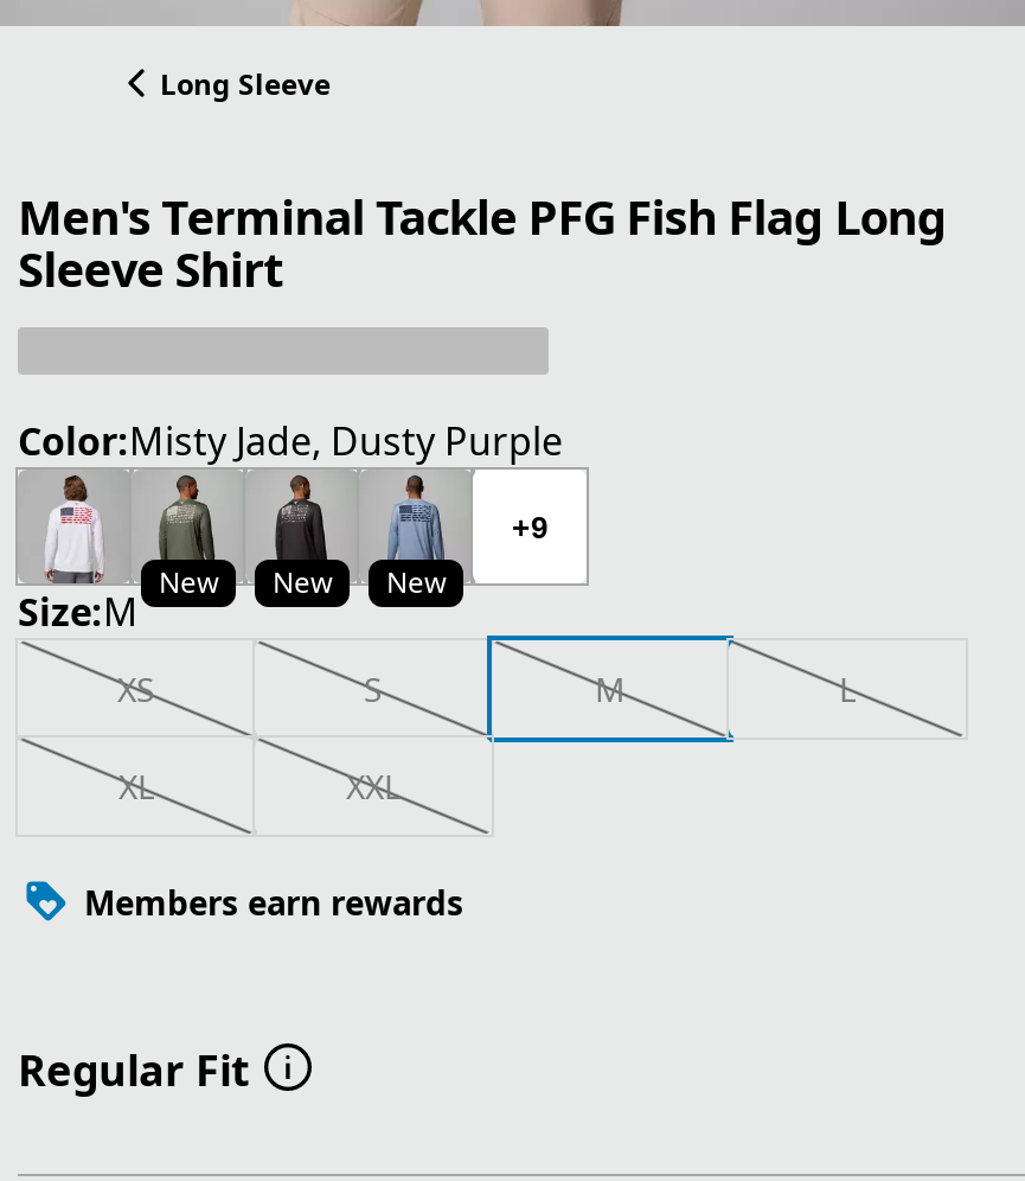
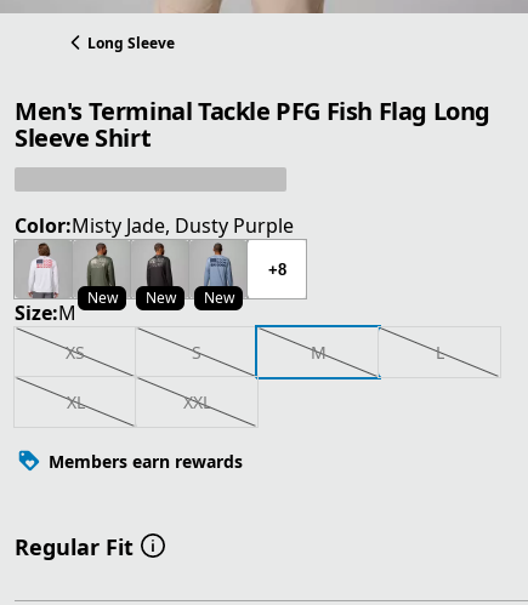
- +9
+ +8
